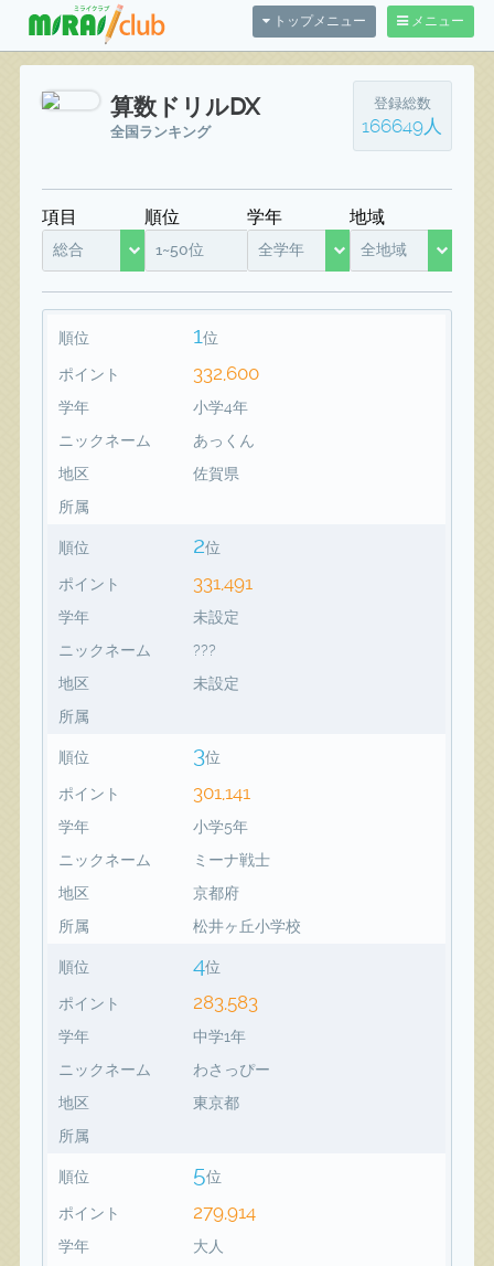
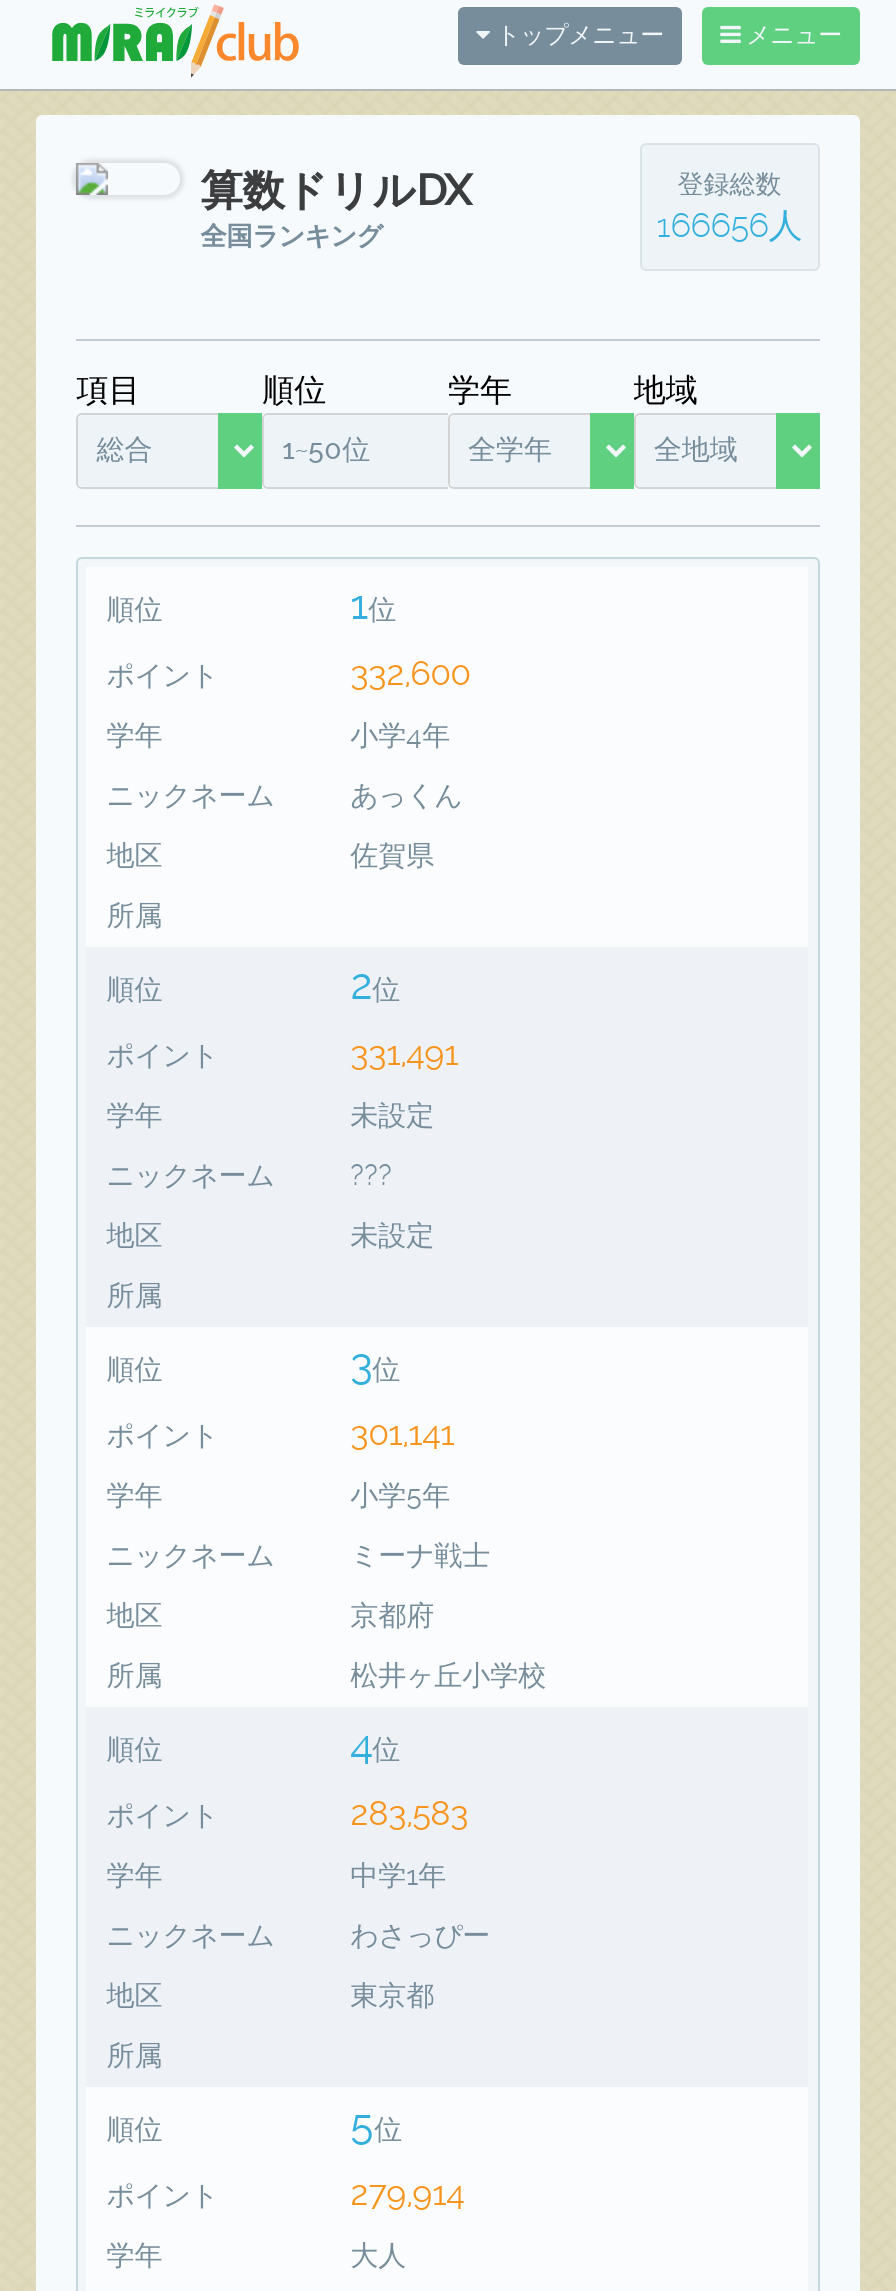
- 166649人
+ 166656人
